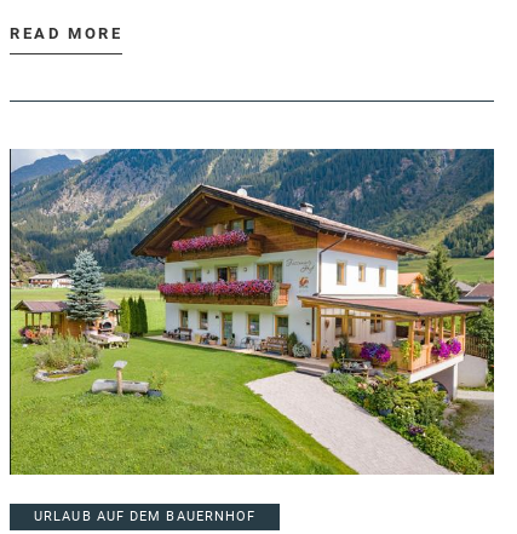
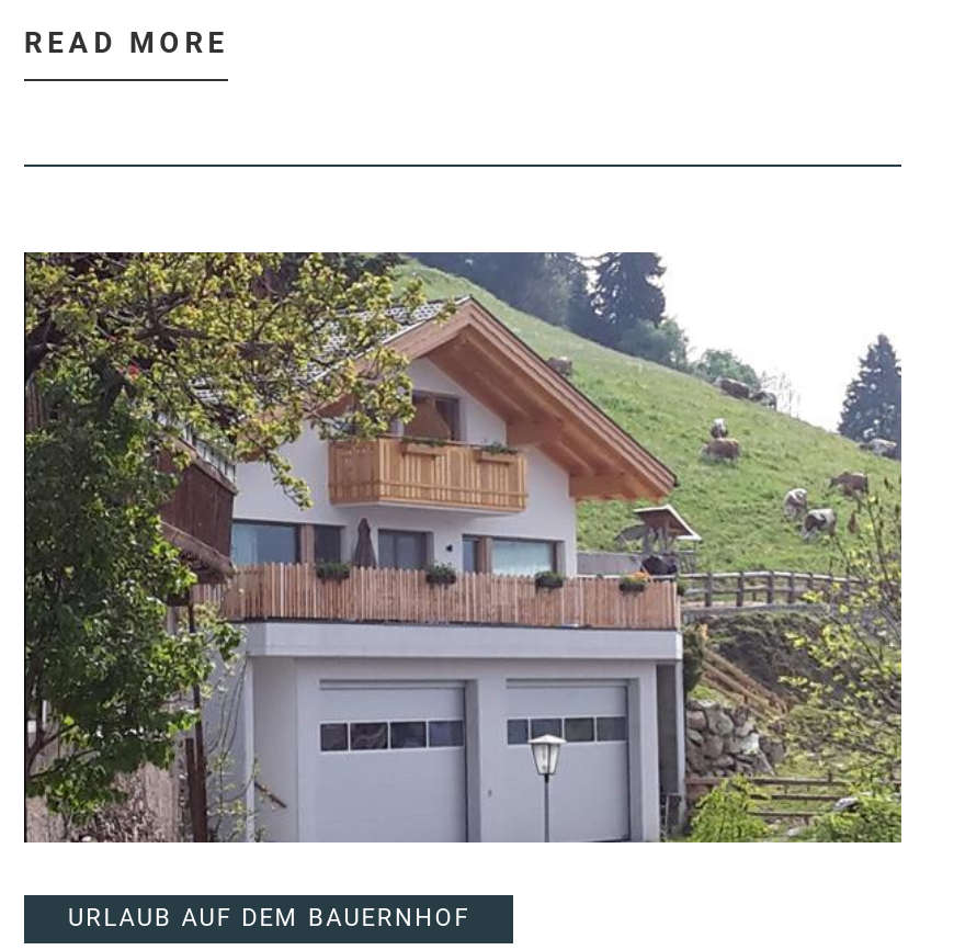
- [image]
+ [image]
